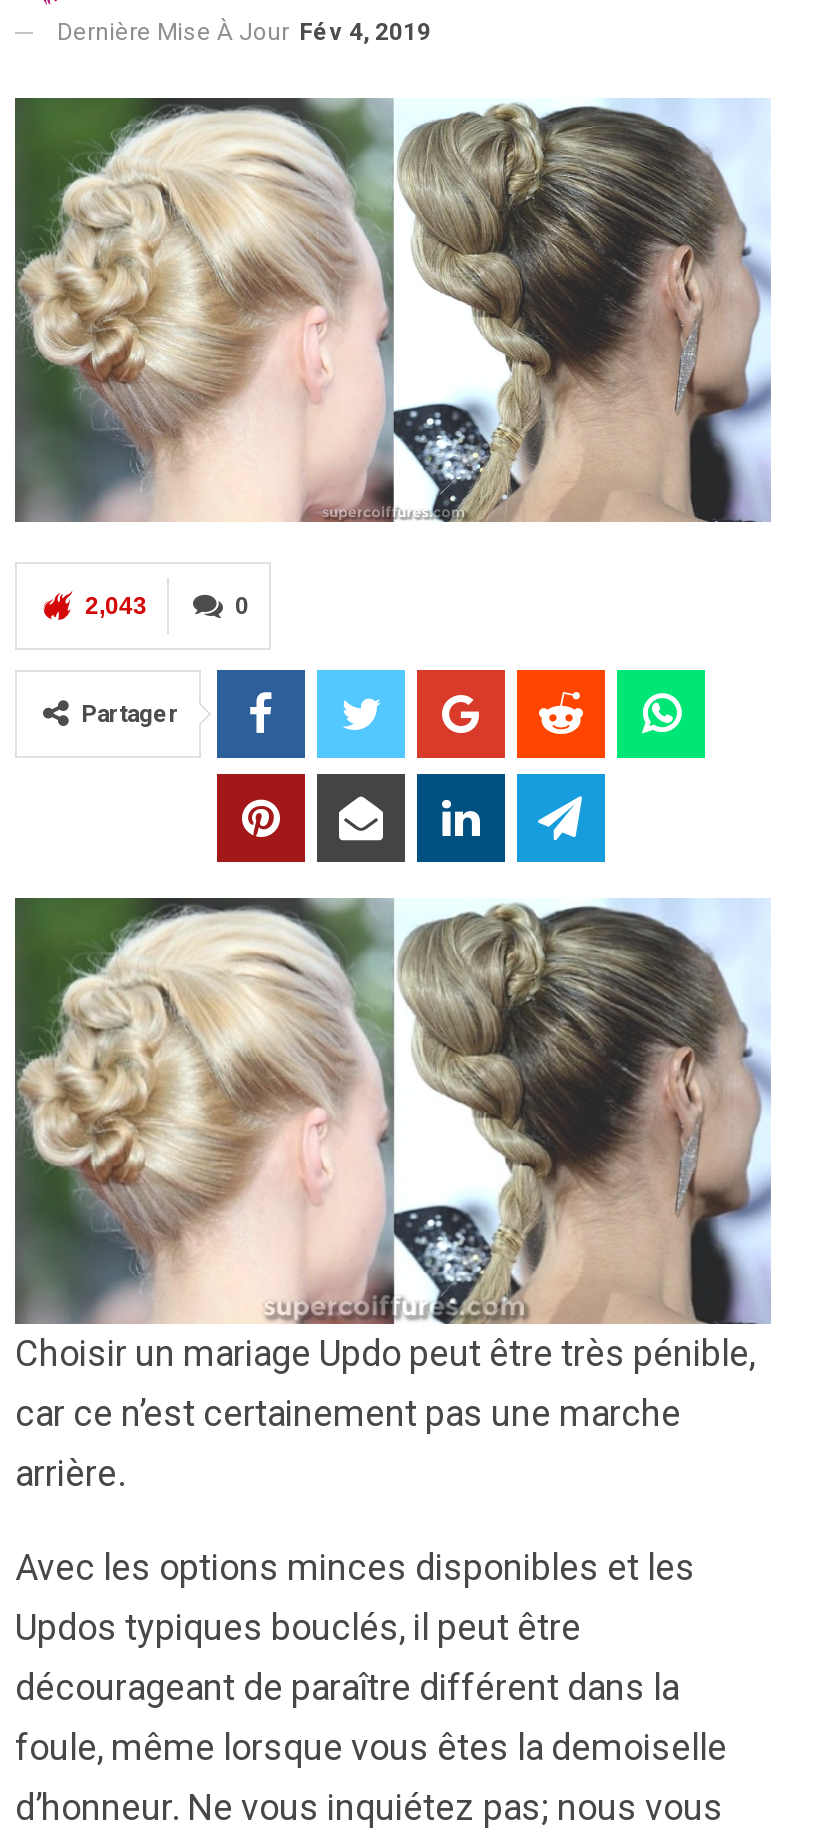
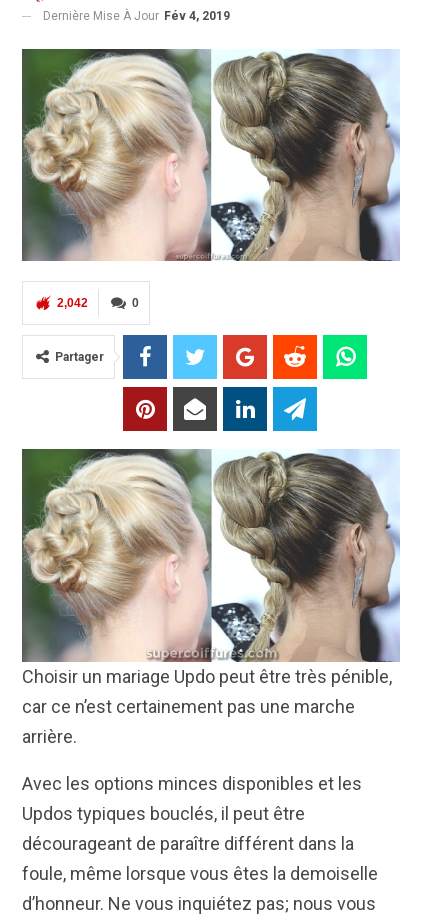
- 2,043
+ 2,042
